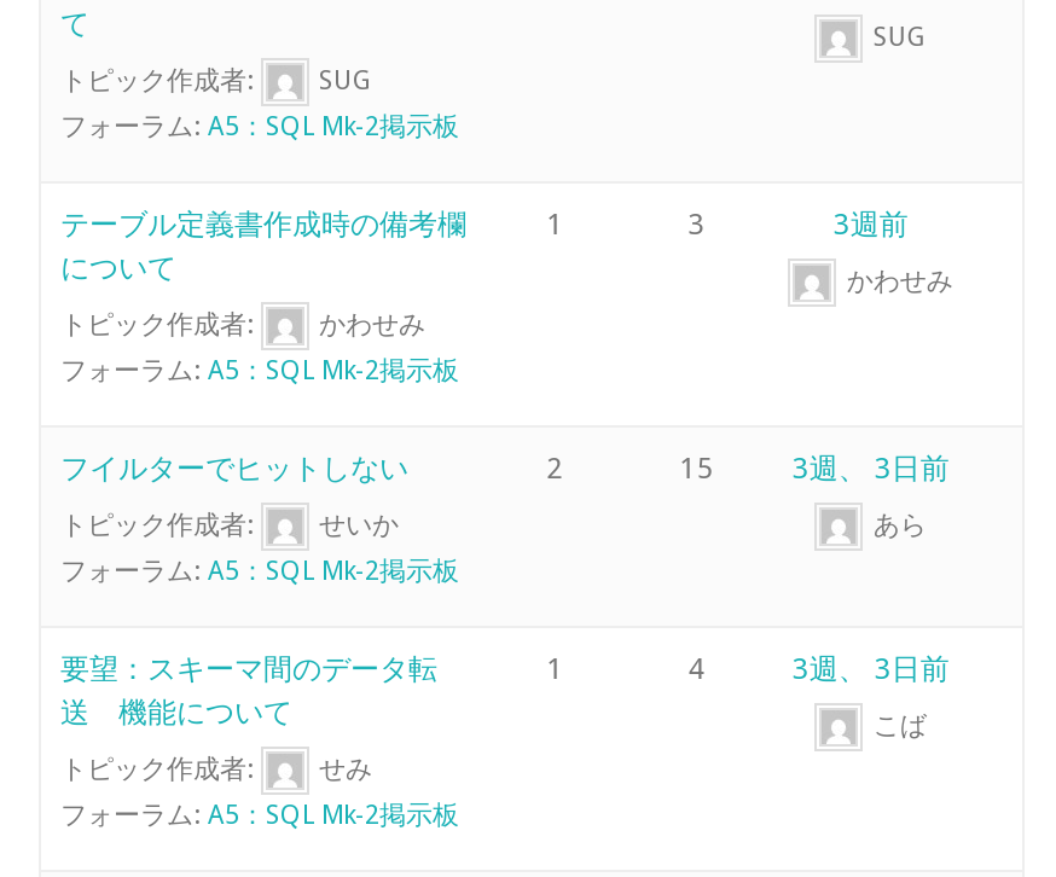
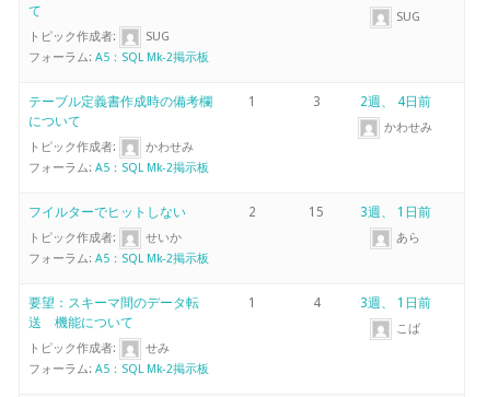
- 3週前
+ 2週、 4日前

- 3週、 3日前
+ 3週、 1日前

- 3週、 3日前
+ 3週、 1日前
